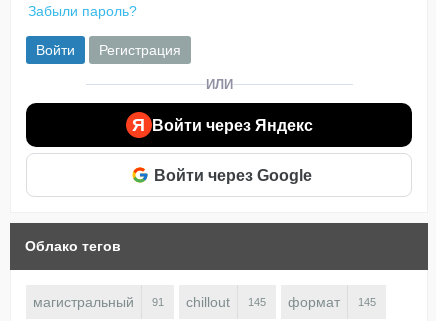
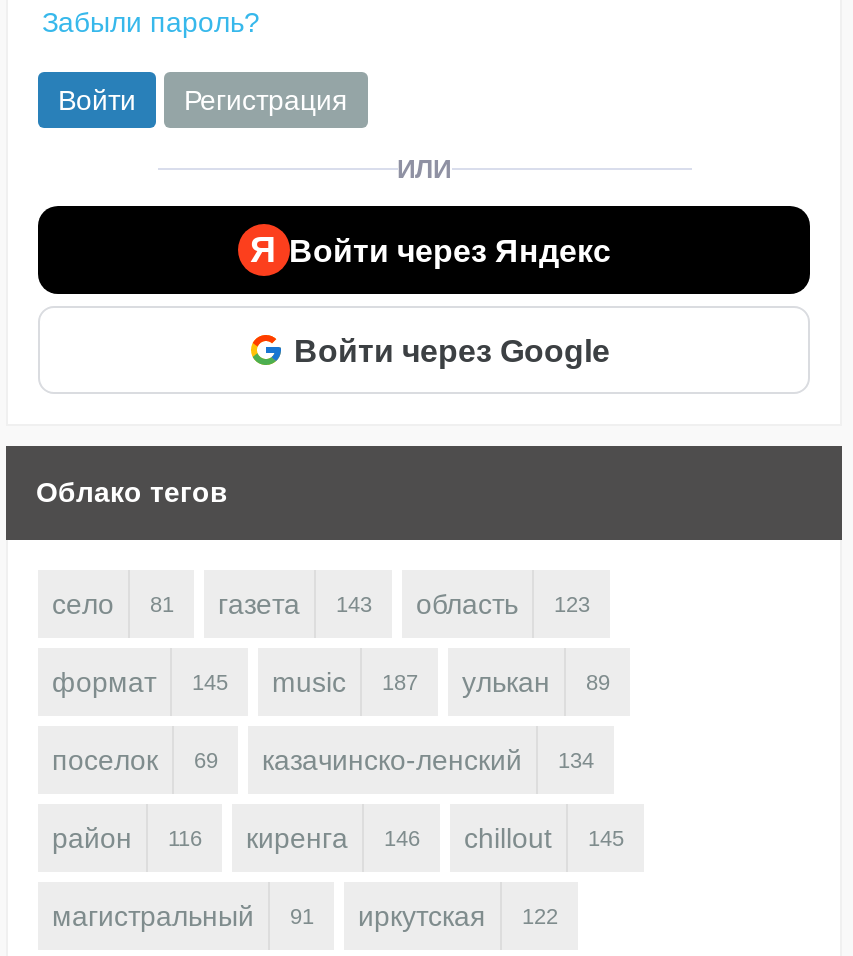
+ село
+ 81
+ газета
+ 143
+ область
+ 123
+ формат
+ 145
+ music
+ 187
+ улькан
+ 89
+ поселок
+ 69
+ казачинско-ленский
+ 134
+ район
+ 116
+ киренга
+ 146
+ chillout
+ 145

- chillout
- 145
- формат
- 145
+ иркутская
+ 122
